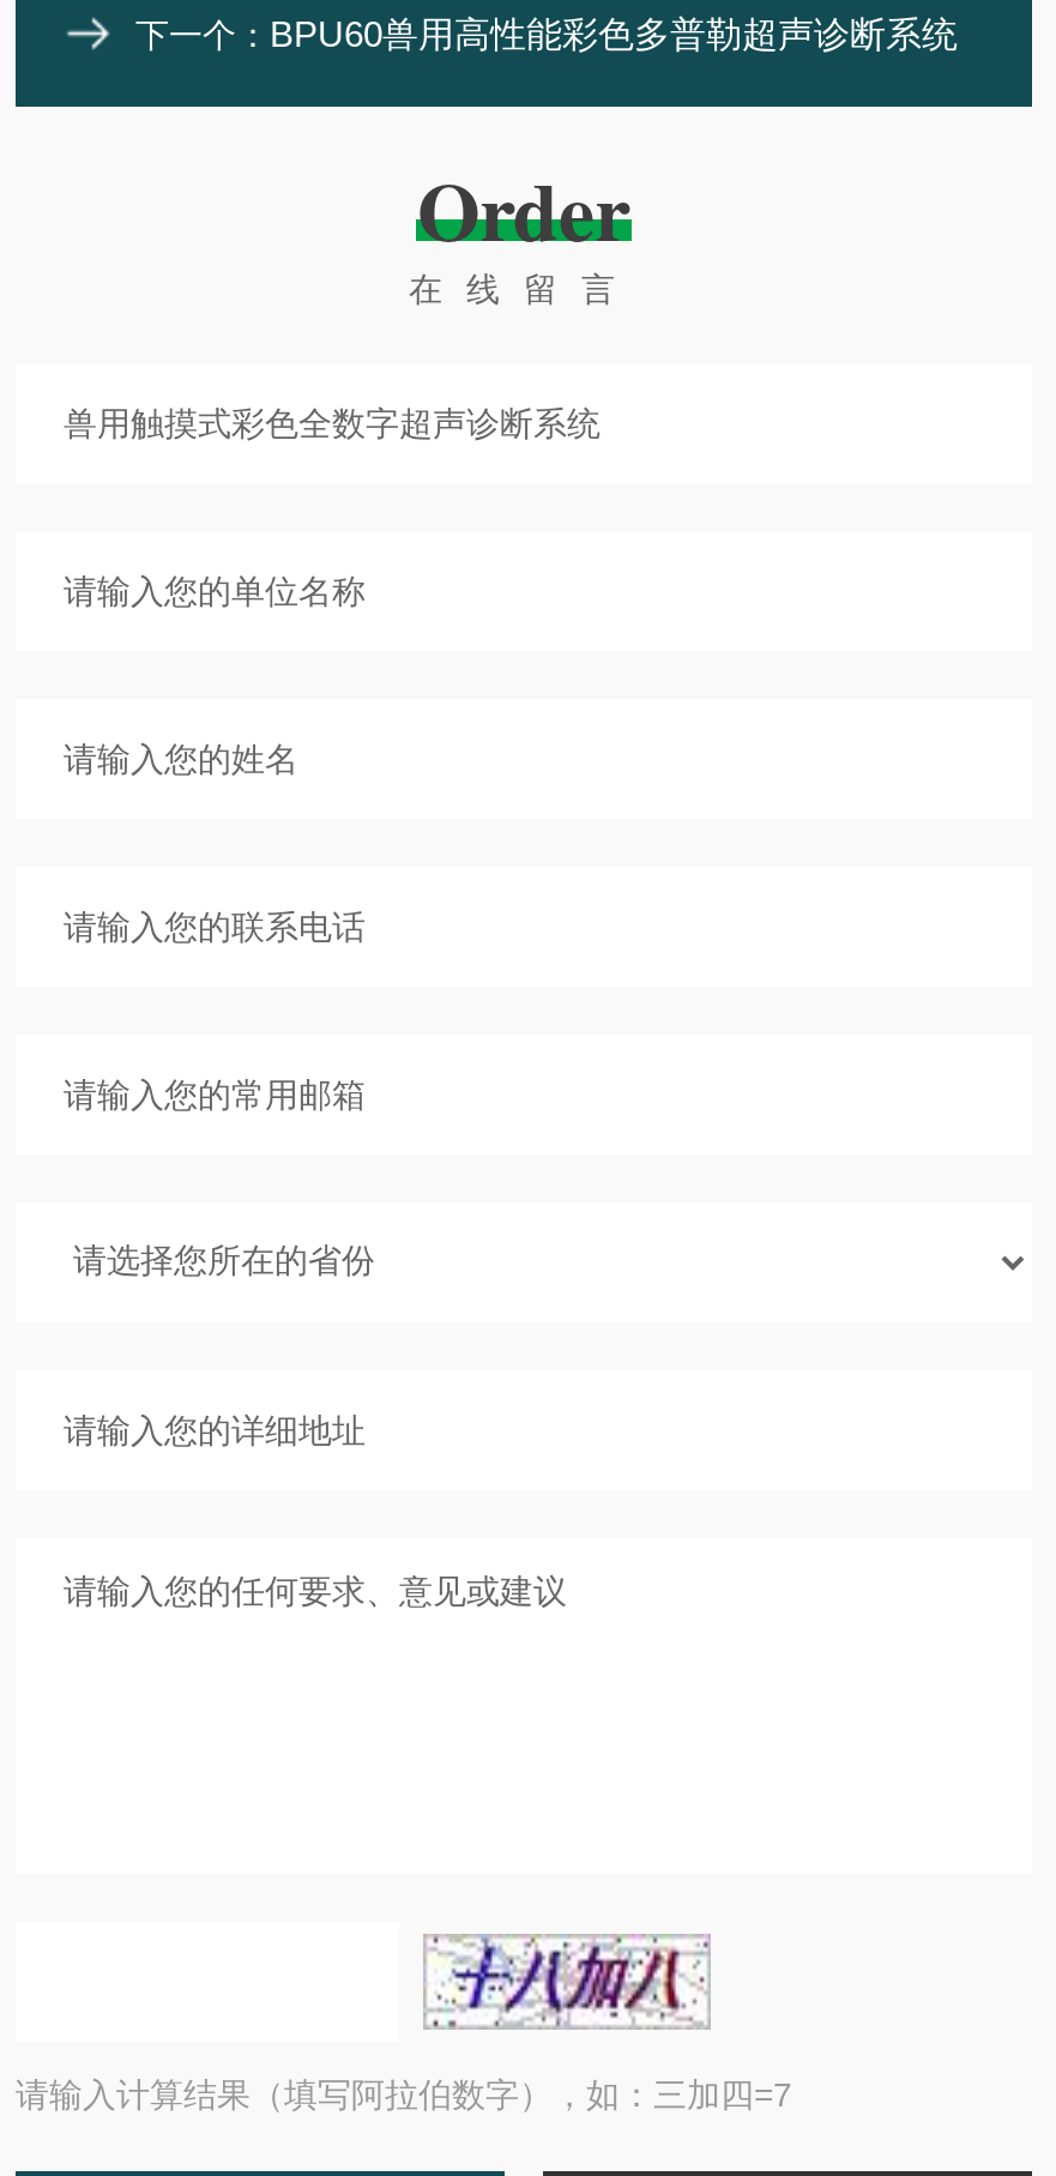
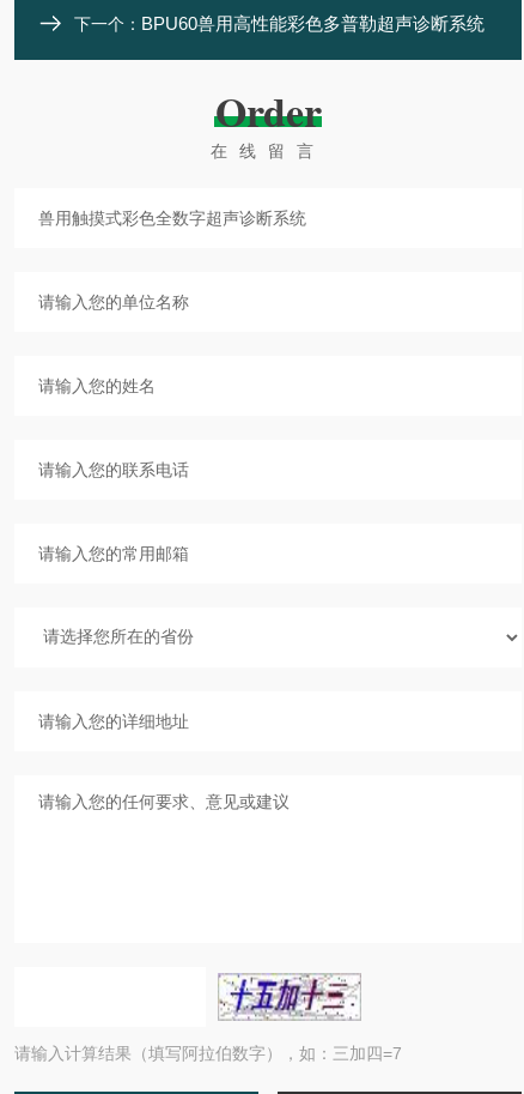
- [image]
+ [image]
